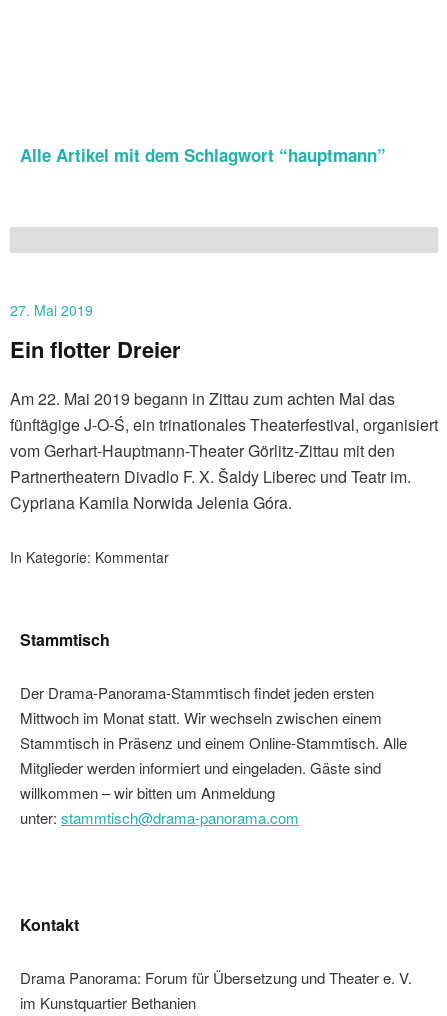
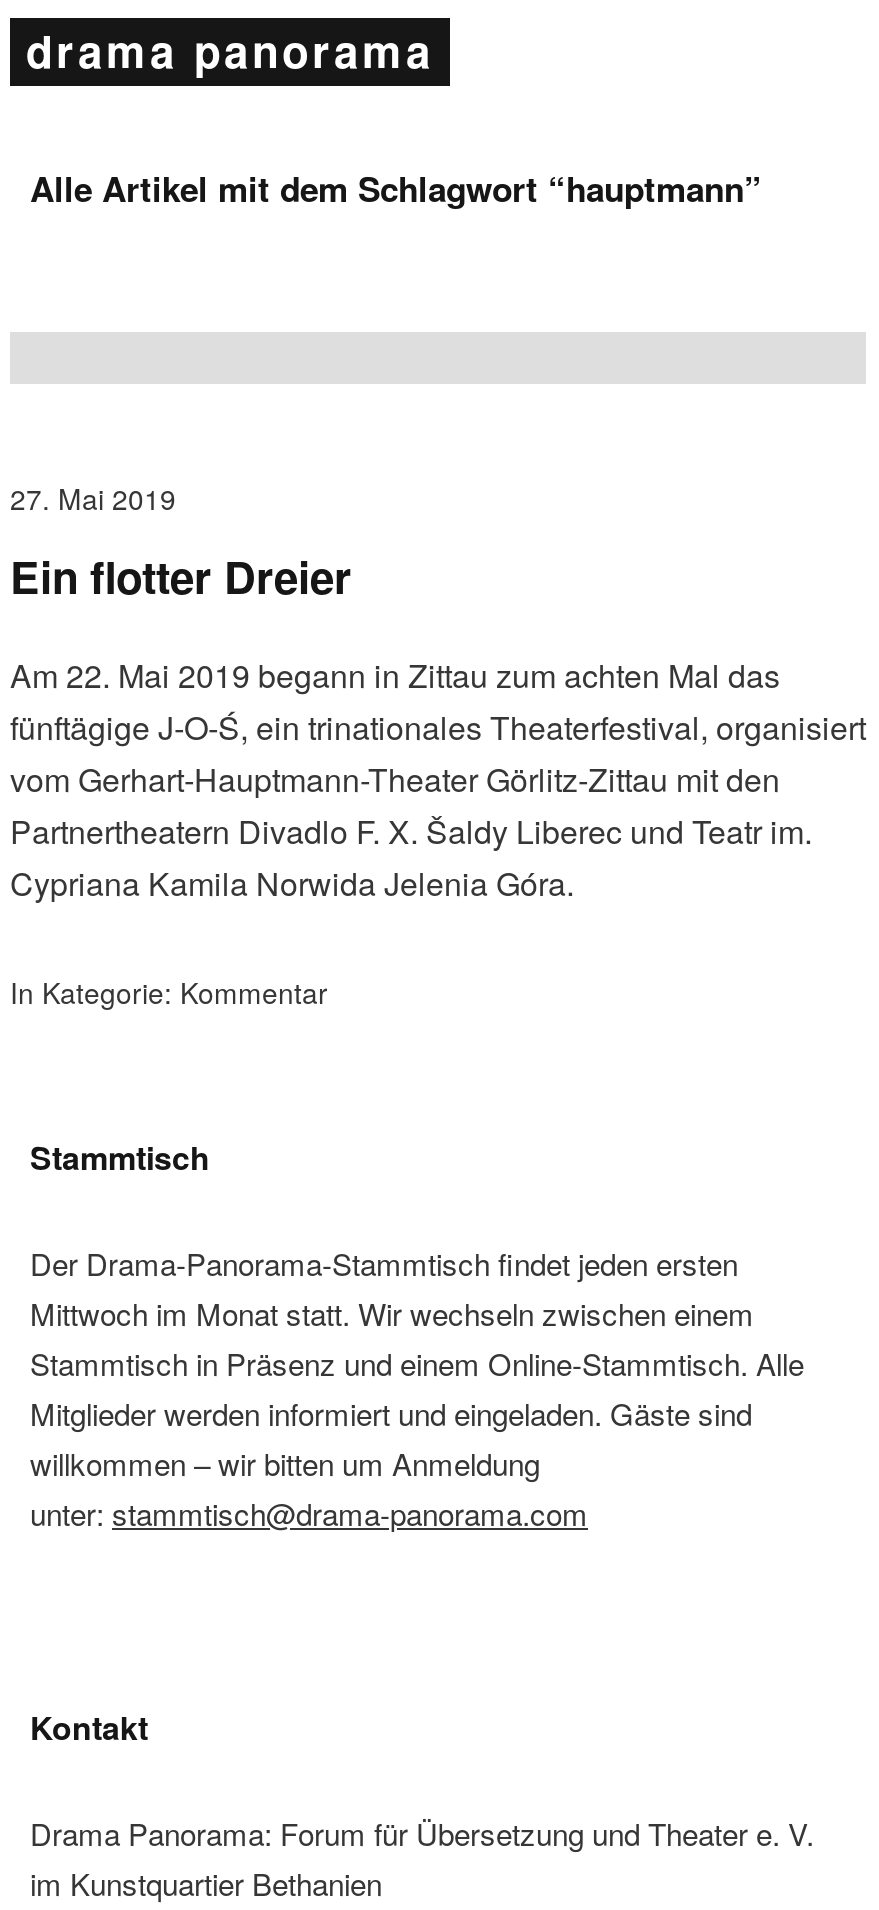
+ drama panorama
